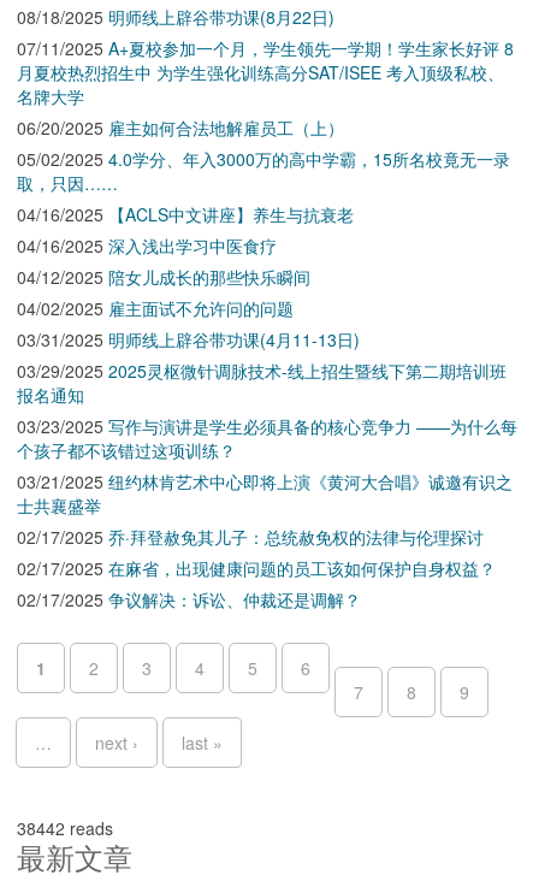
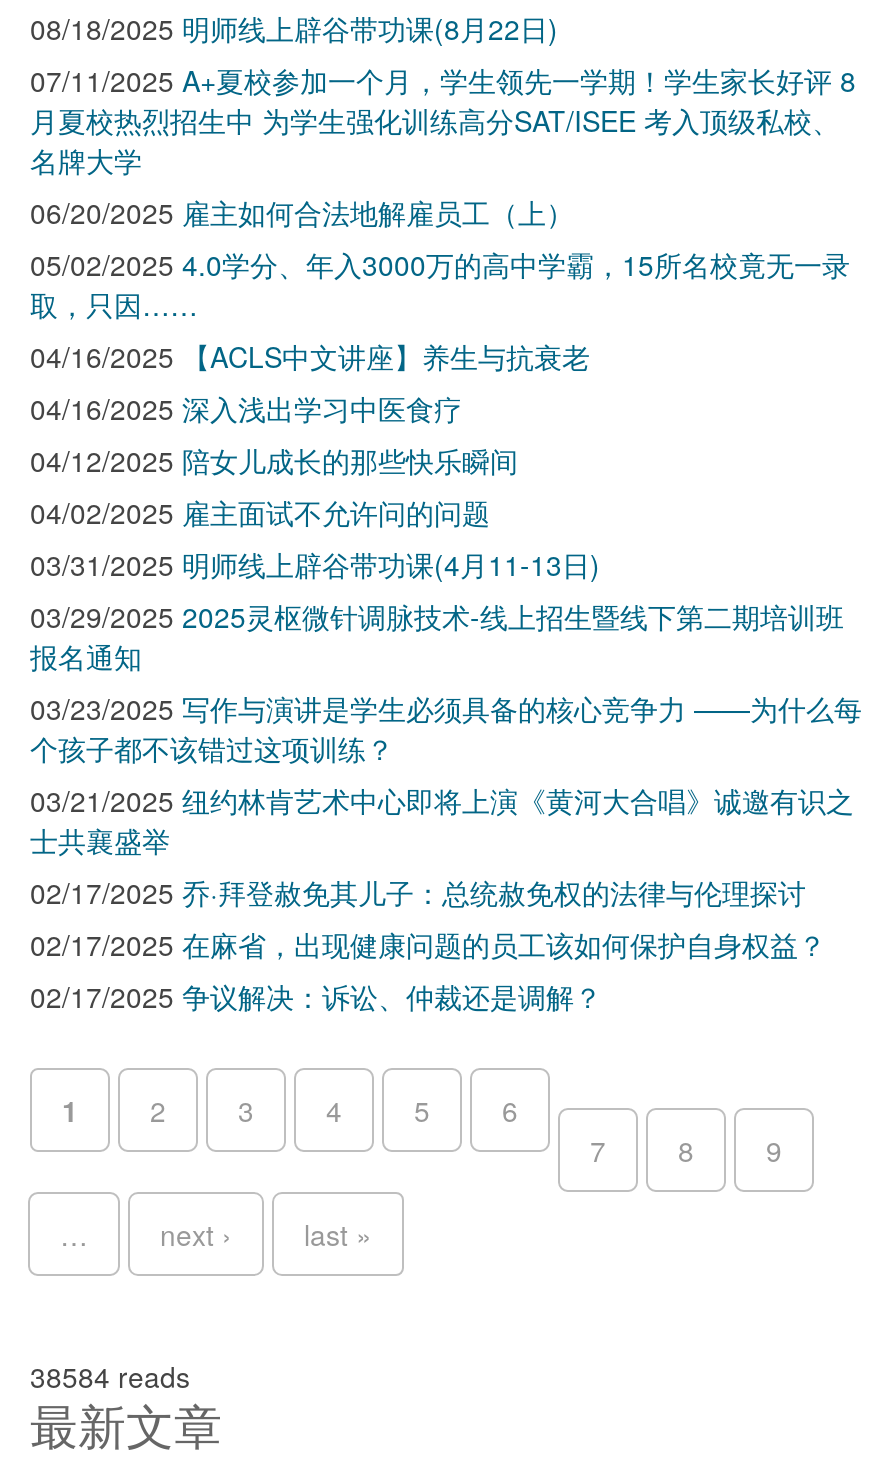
- 38442 reads
+ 38584 reads
